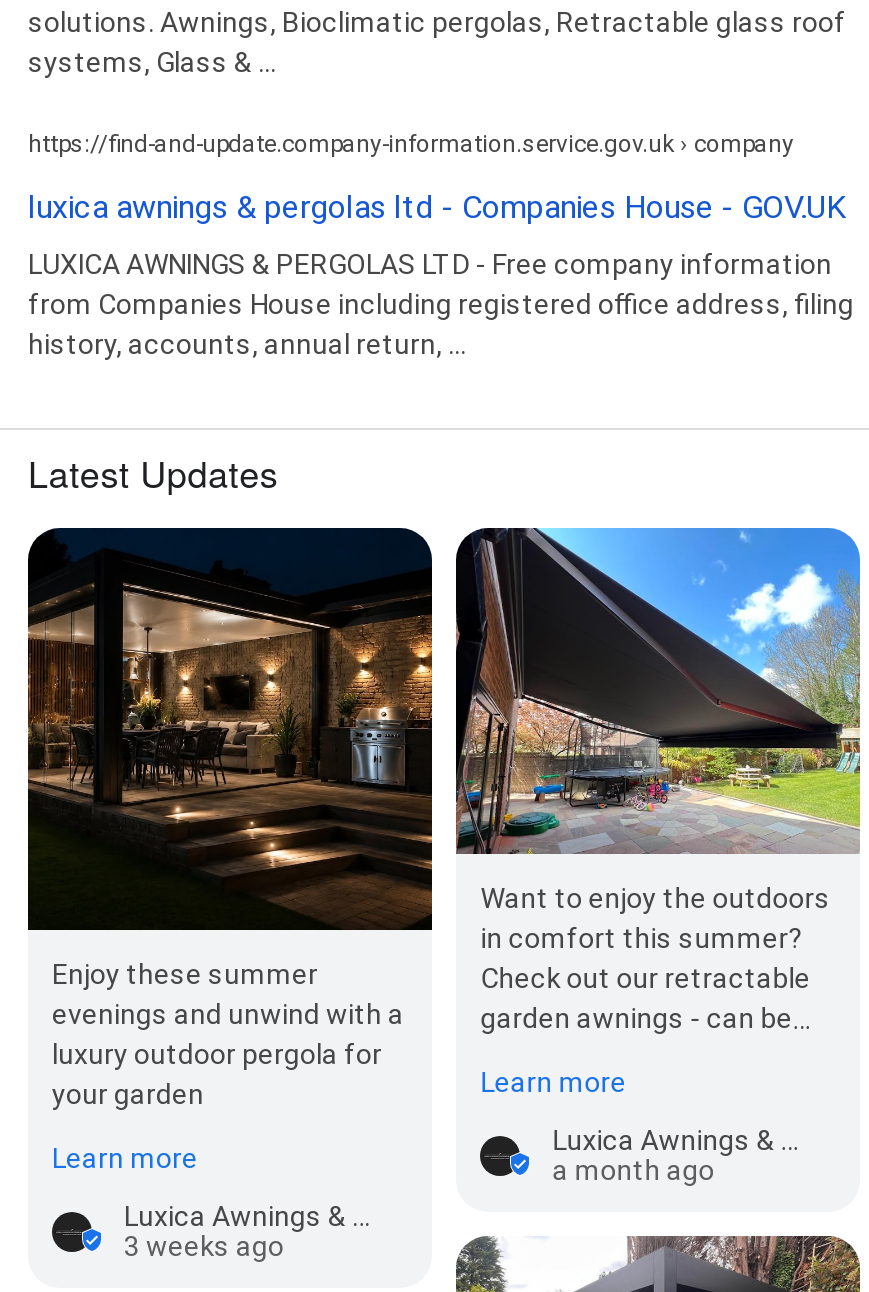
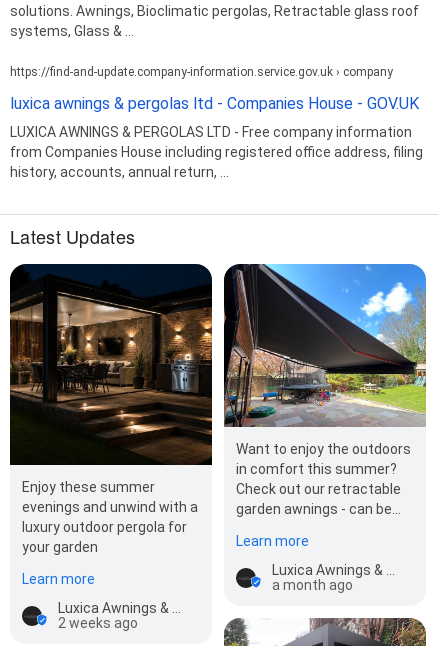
- 3 weeks ago
+ 2 weeks ago
